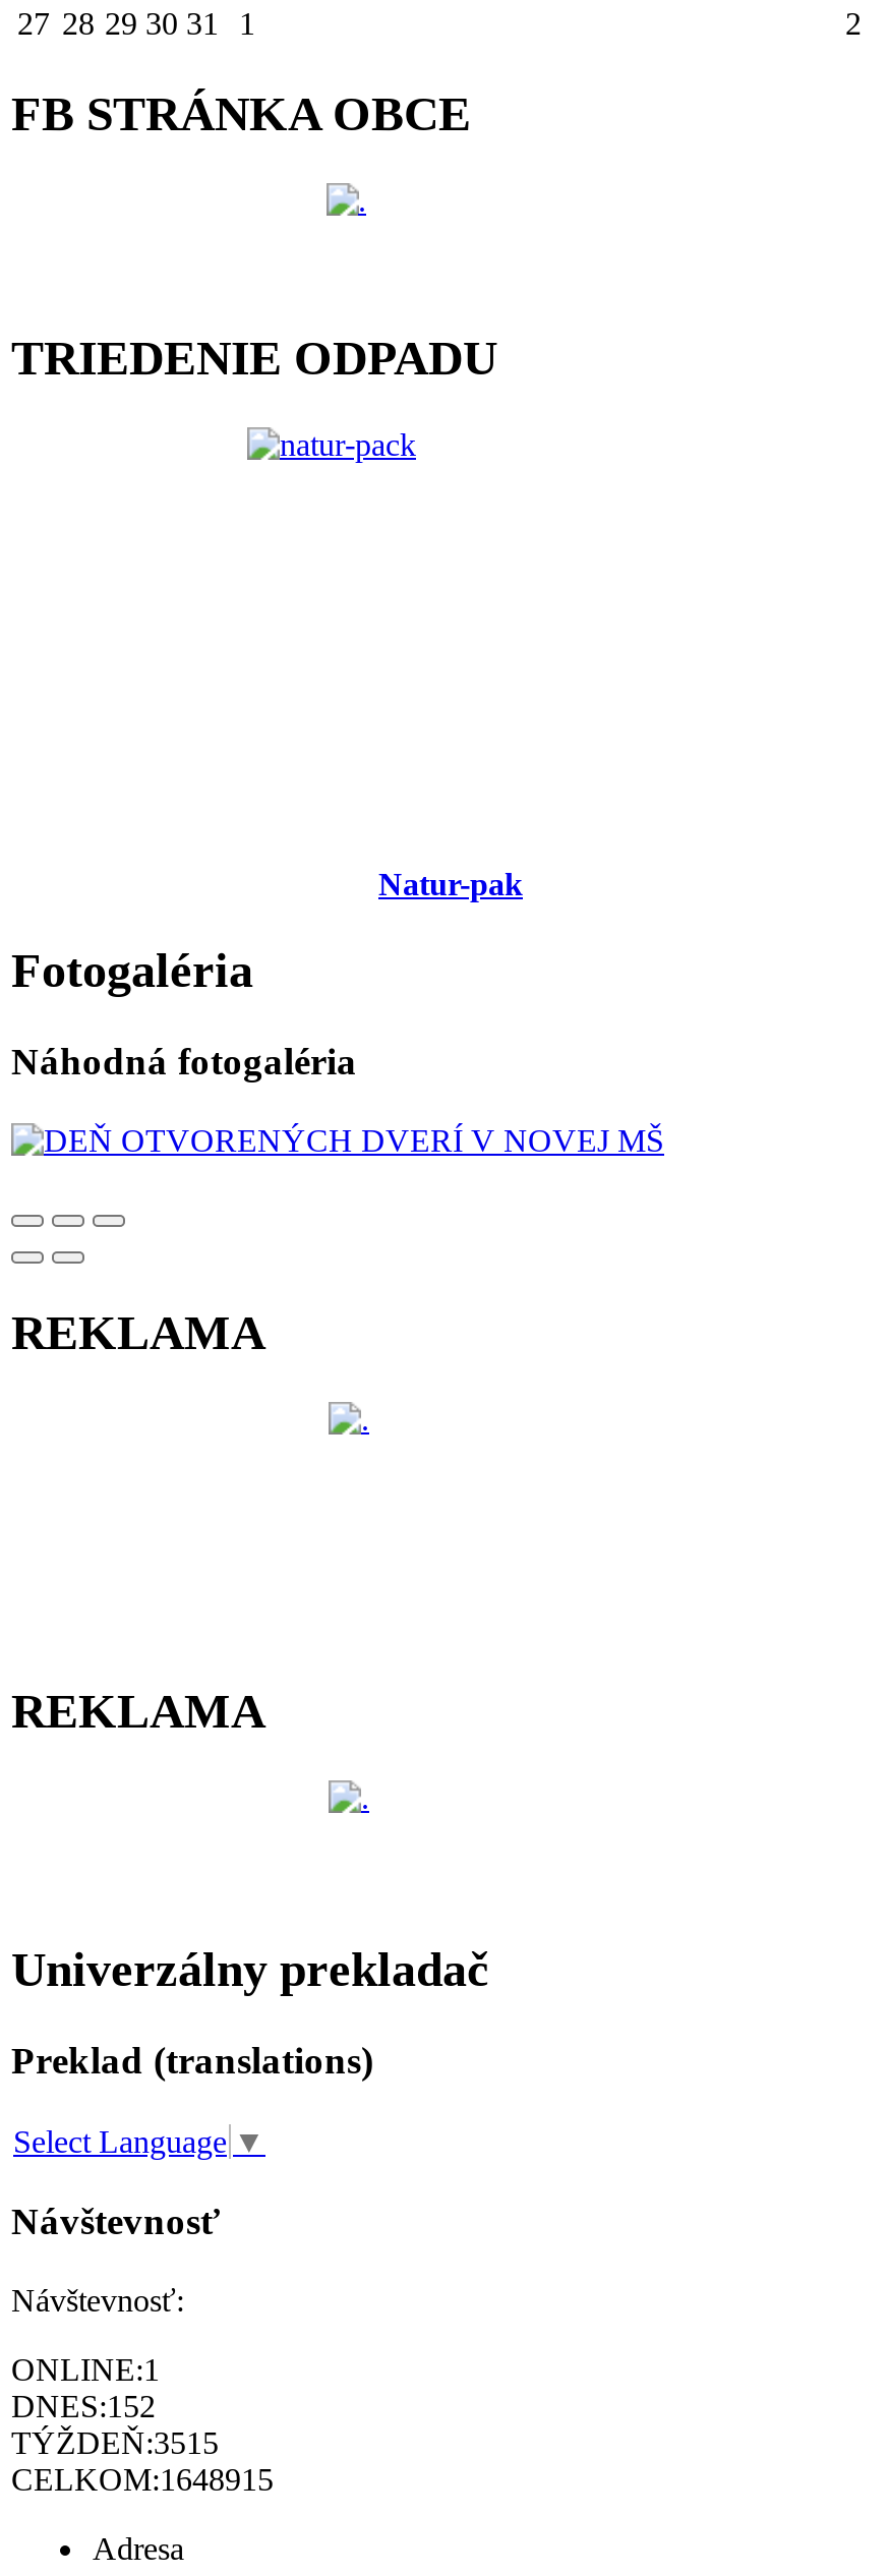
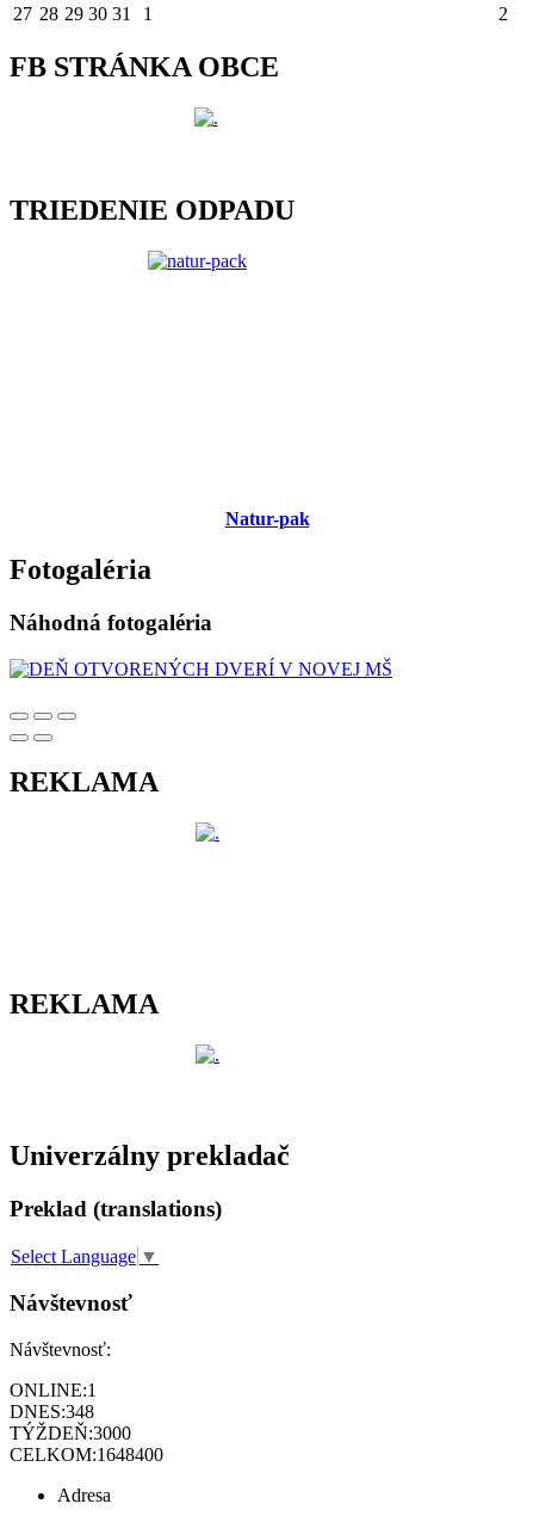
- DNES:152
+ DNES:348

- TÝŽDEŇ:3515
+ TÝŽDEŇ:3000

- CELKOM:1648915
+ CELKOM:1648400
